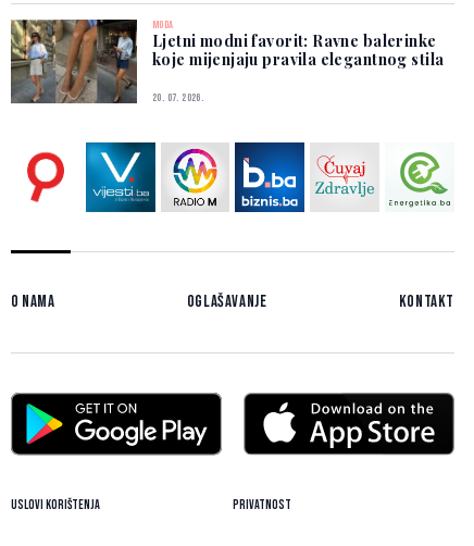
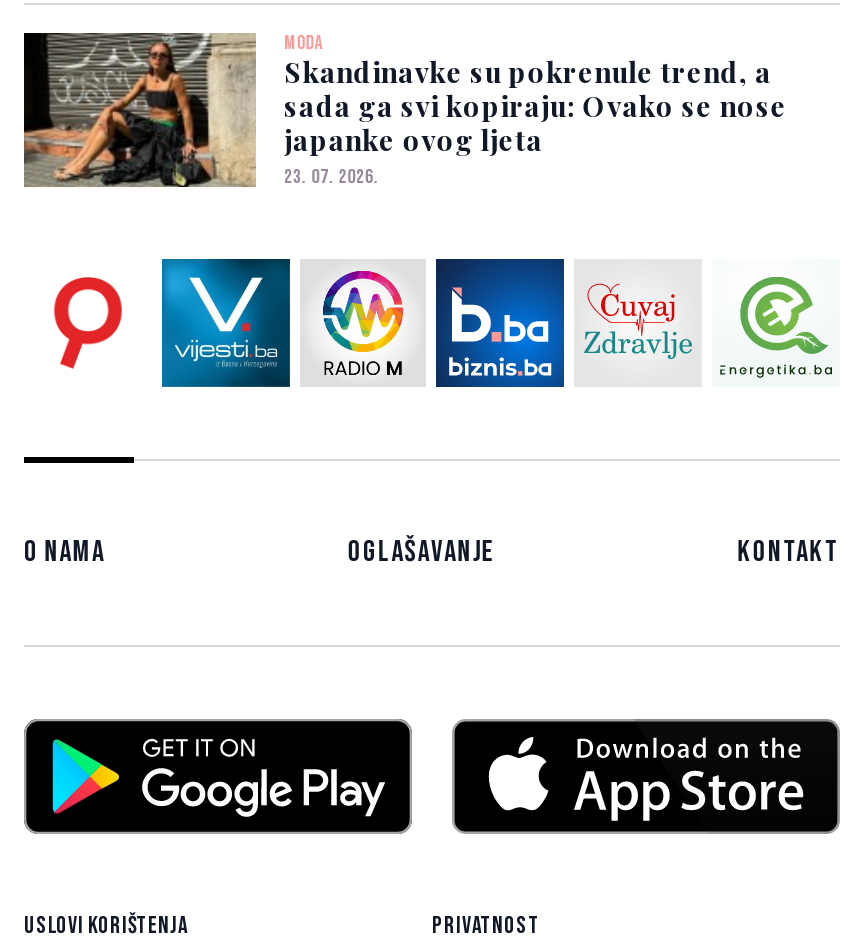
- [image]
- Ljetni modni favorit: Ravne balerinke
- koje mijenjaju pravila elegantnog stila
- 20. 07. 2026.
+ [image]
+ Skandinavke su pokrenule trend, a
+ sada ga svi kopiraju: Ovako se nose
+ japanke ovog ljeta
+ 23. 07. 2026.
